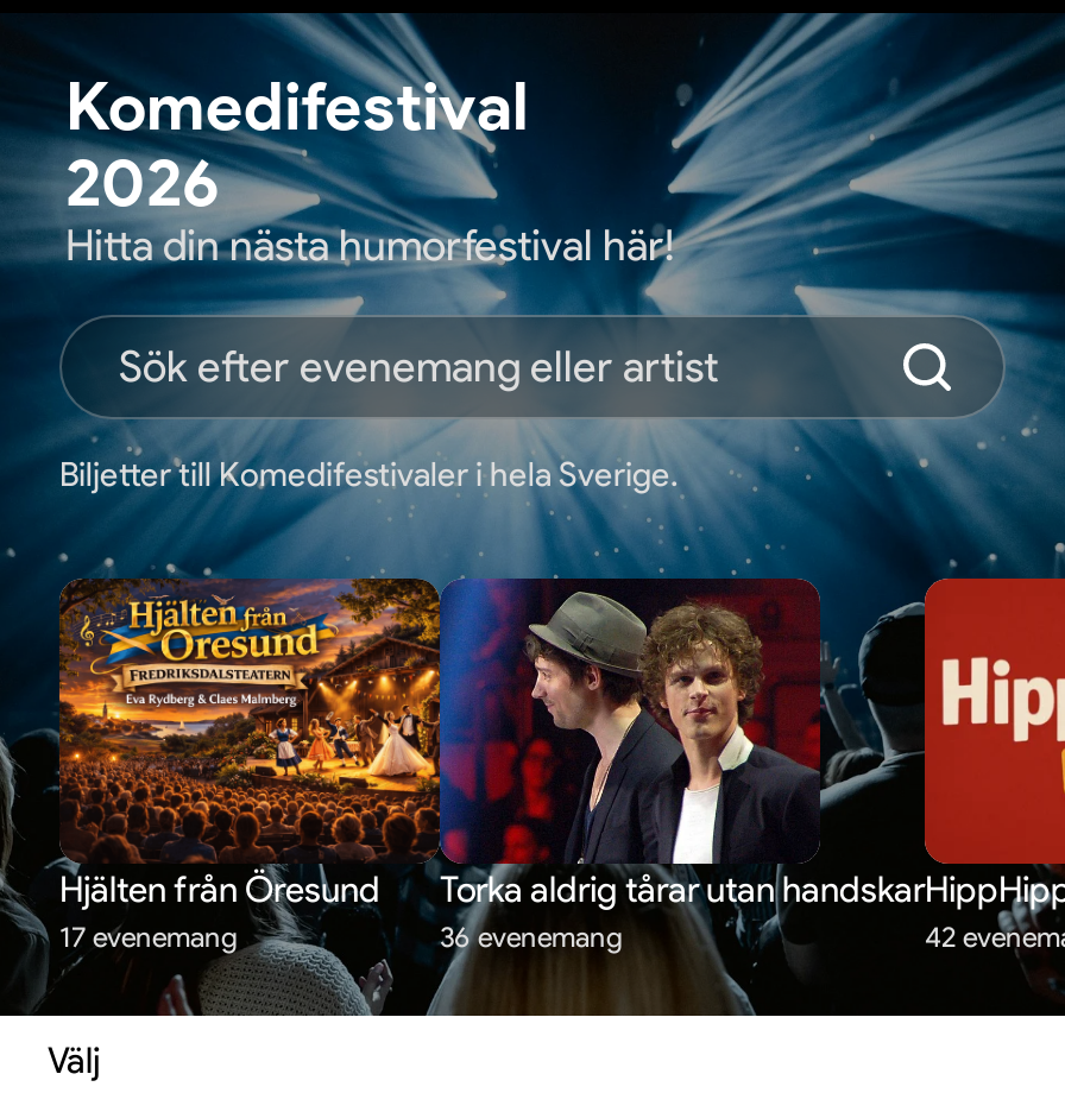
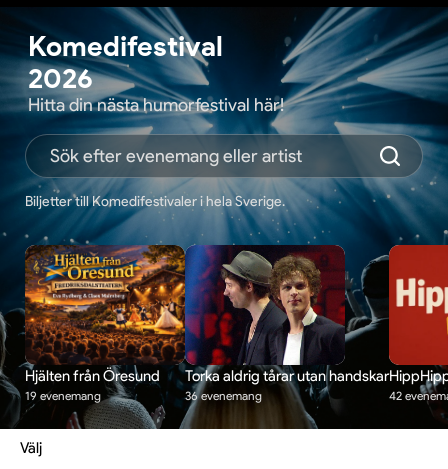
- 17 evenemang
+ 19 evenemang
